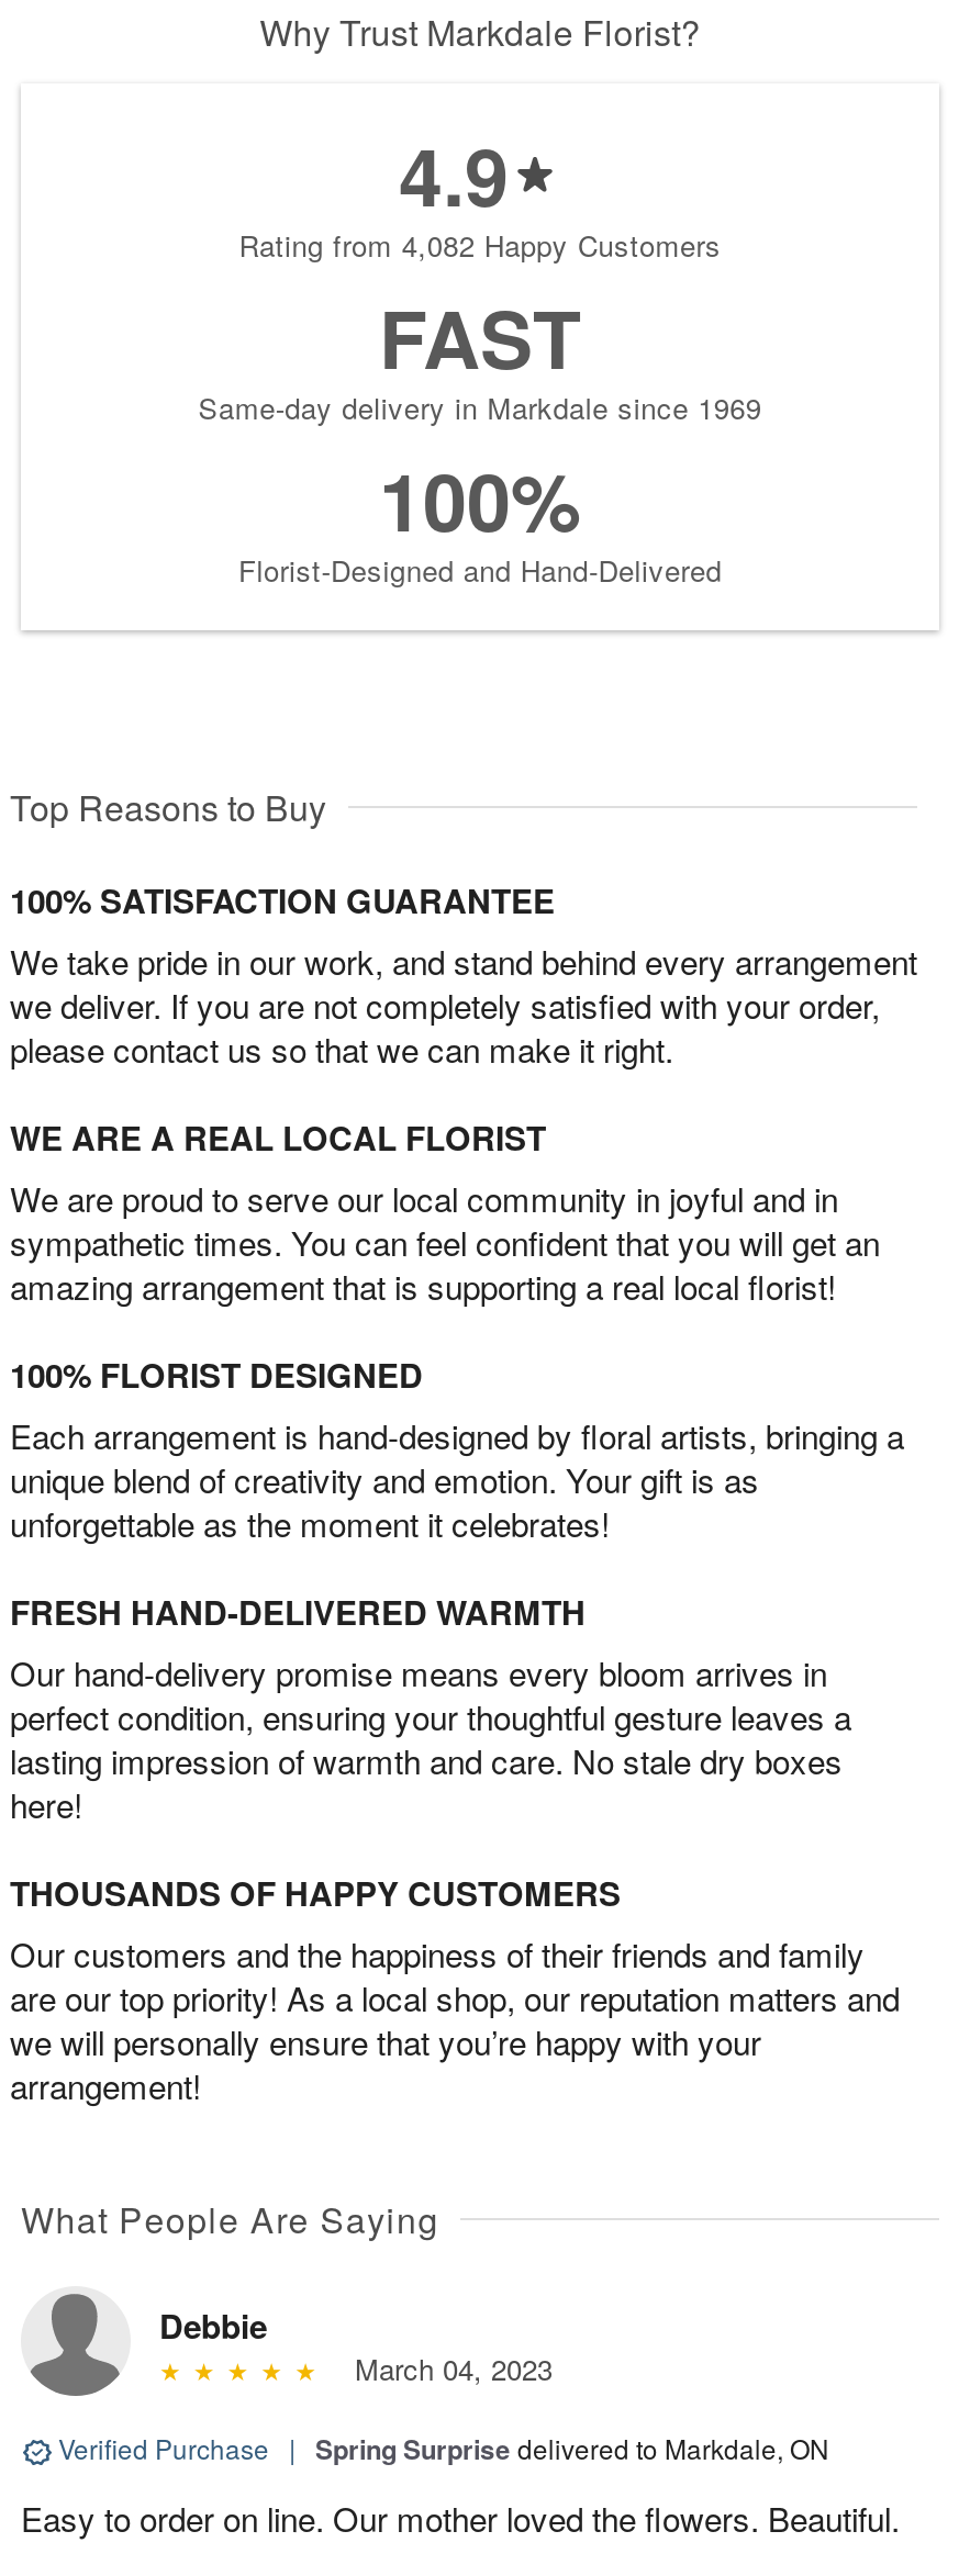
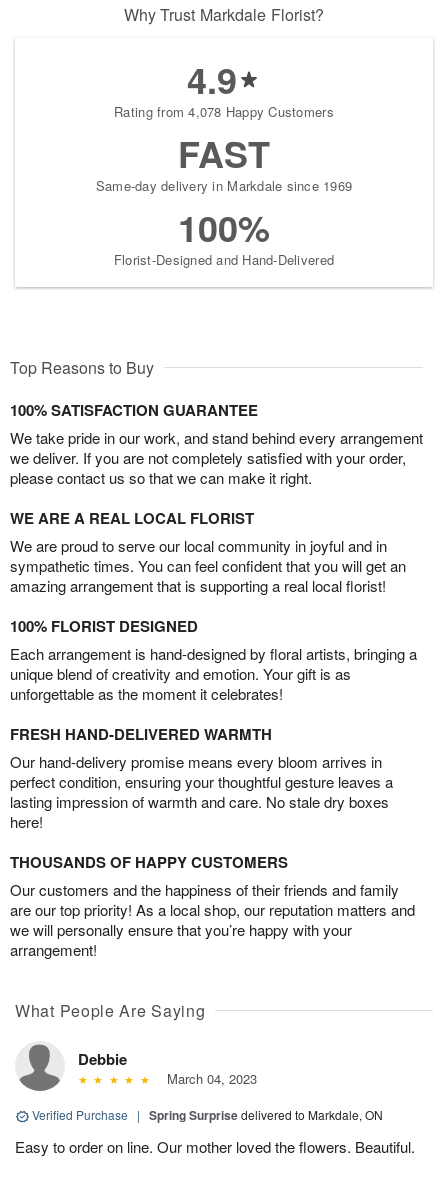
- Rating from 4,082 Happy Customers
+ Rating from 4,078 Happy Customers
